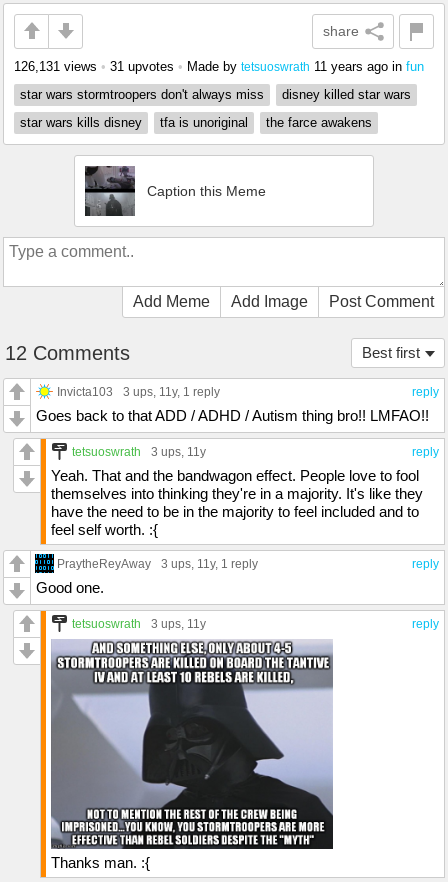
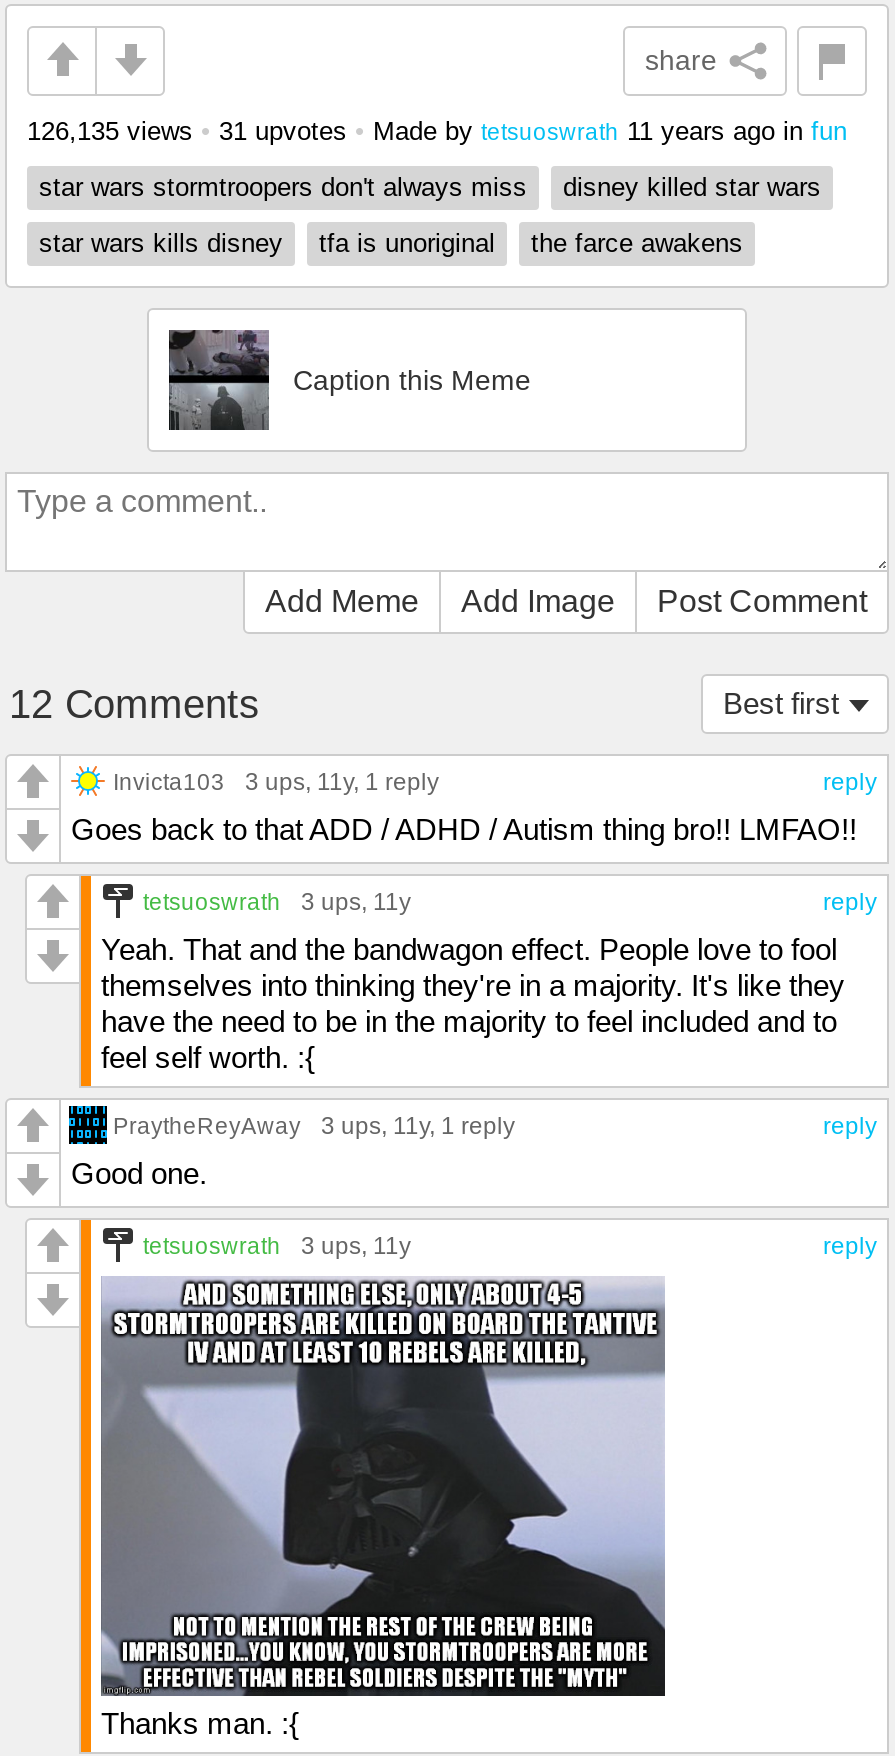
- 126,131 views • 31 upvotes • Made by tetsuoswrath 11 years ago in fun
+ 126,135 views • 31 upvotes • Made by tetsuoswrath 11 years ago in fun
